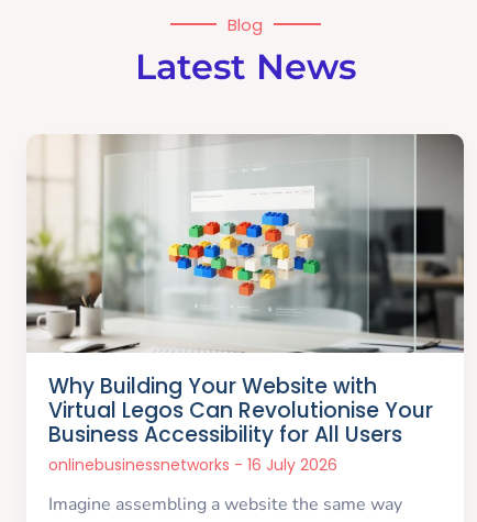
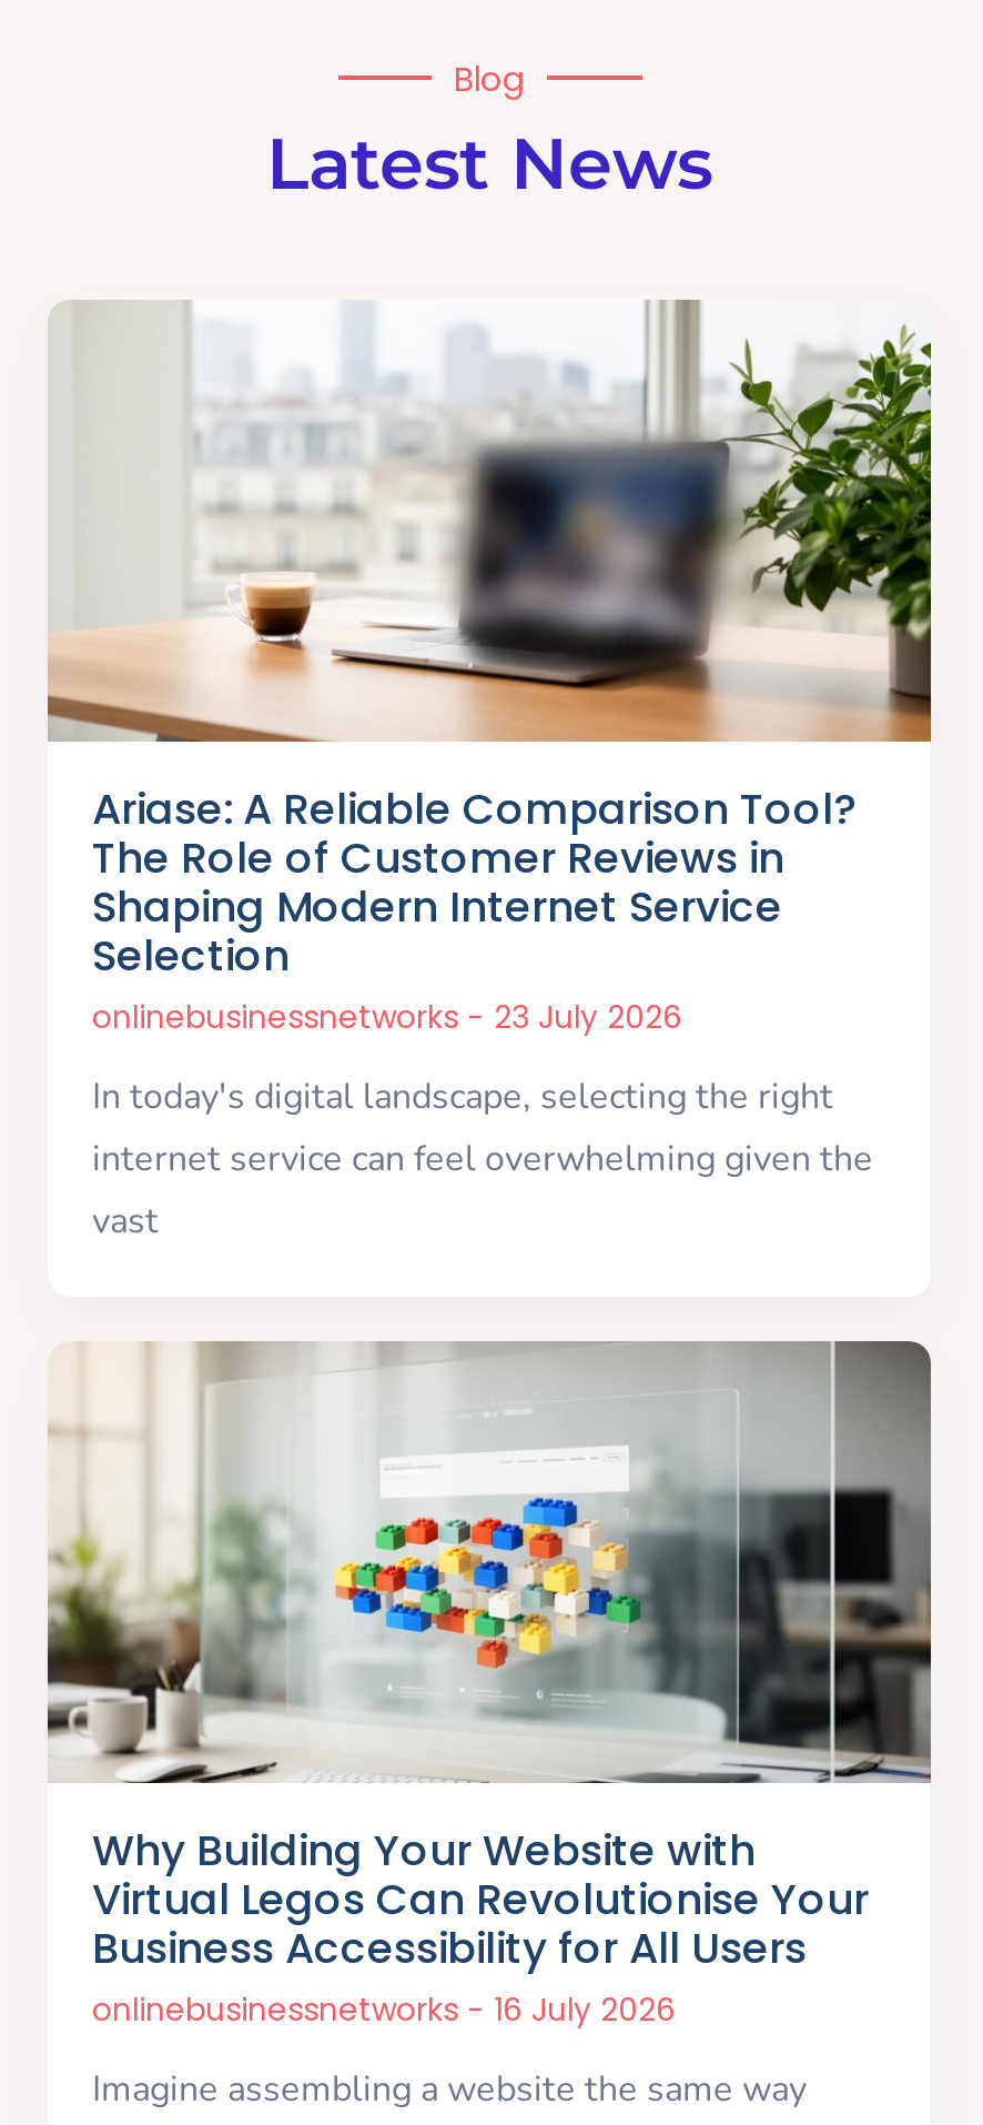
+ [image]
+ Ariase: A Reliable Comparison Tool?
+ The Role of Customer Reviews in
+ Shaping Modern Internet Service
+ Selection
+ onlinebusinessnetworks 23 July 2026
+ In today's digital landscape, selecting the right
+ internet service can feel overwhelming given the
+ vast
